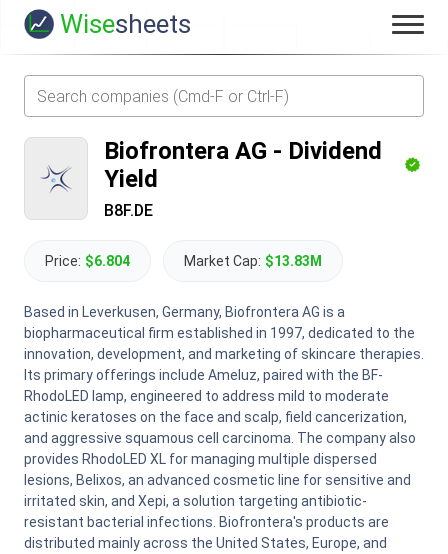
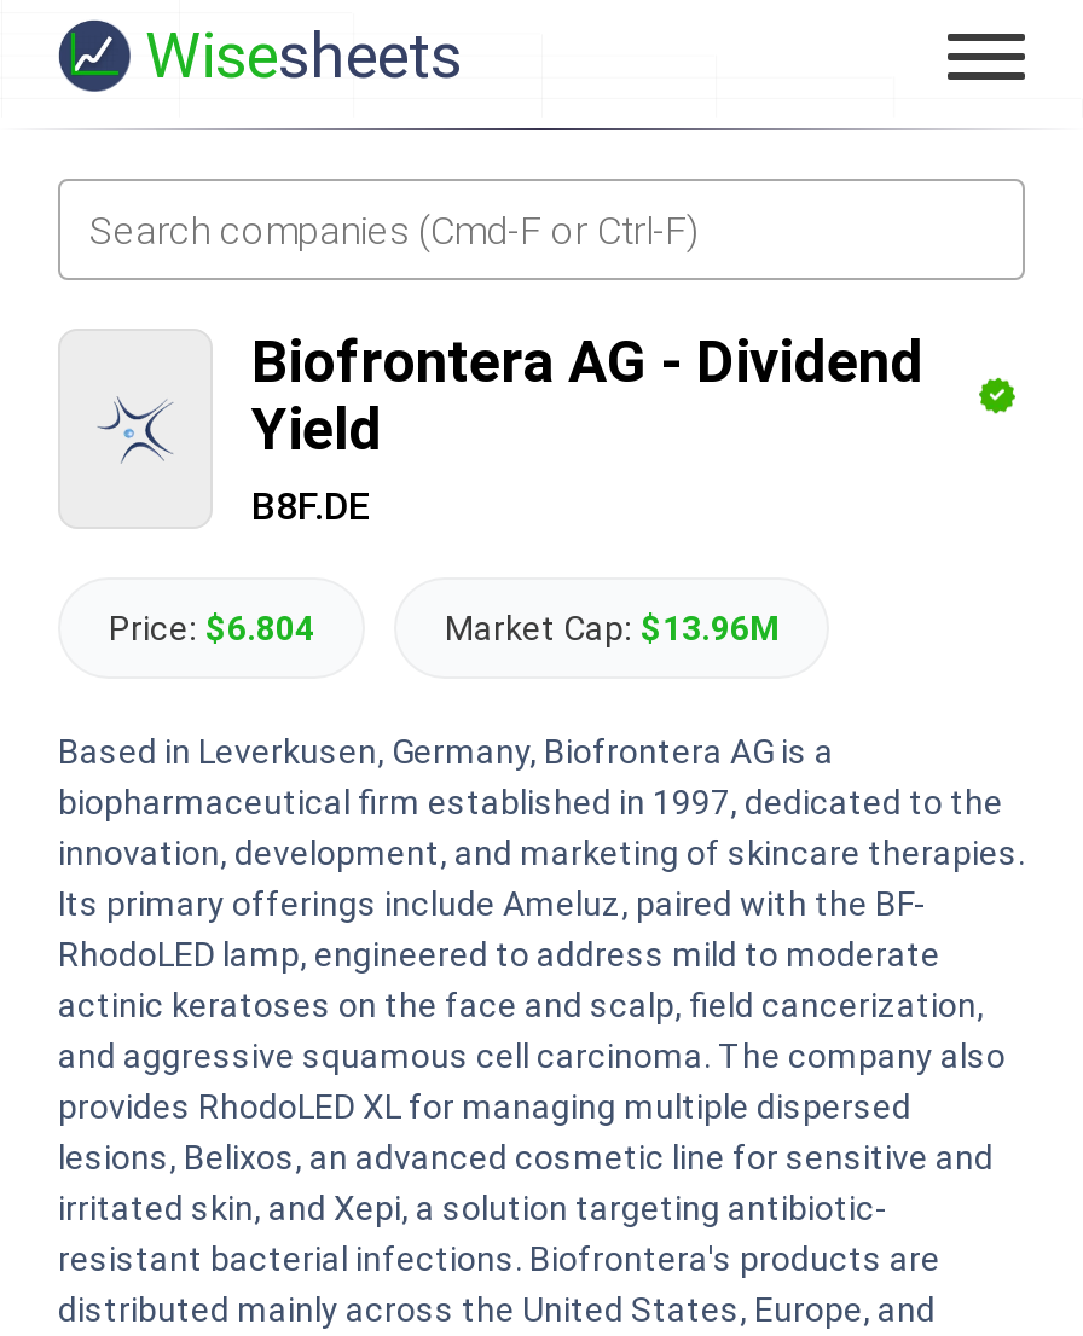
- Market Cap: $13.83M
+ Market Cap: $13.96M
